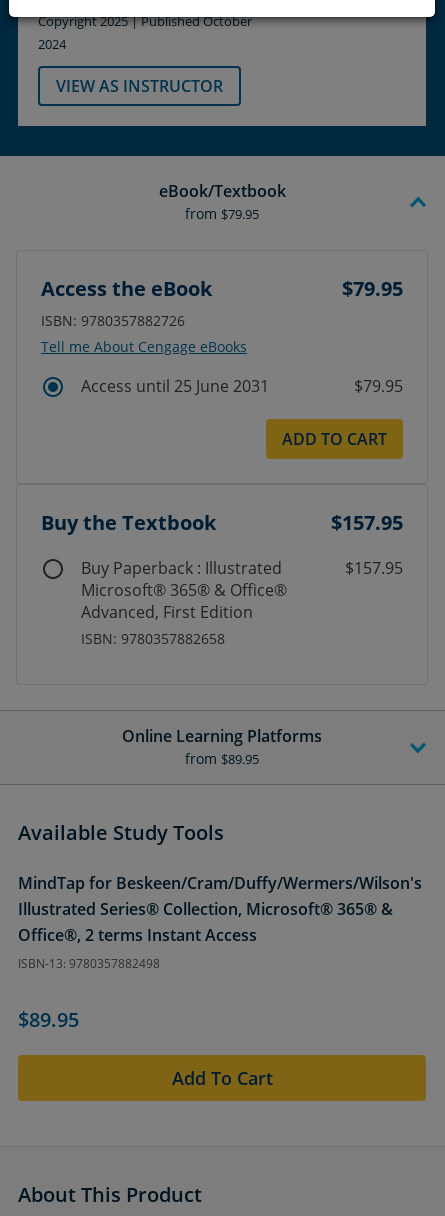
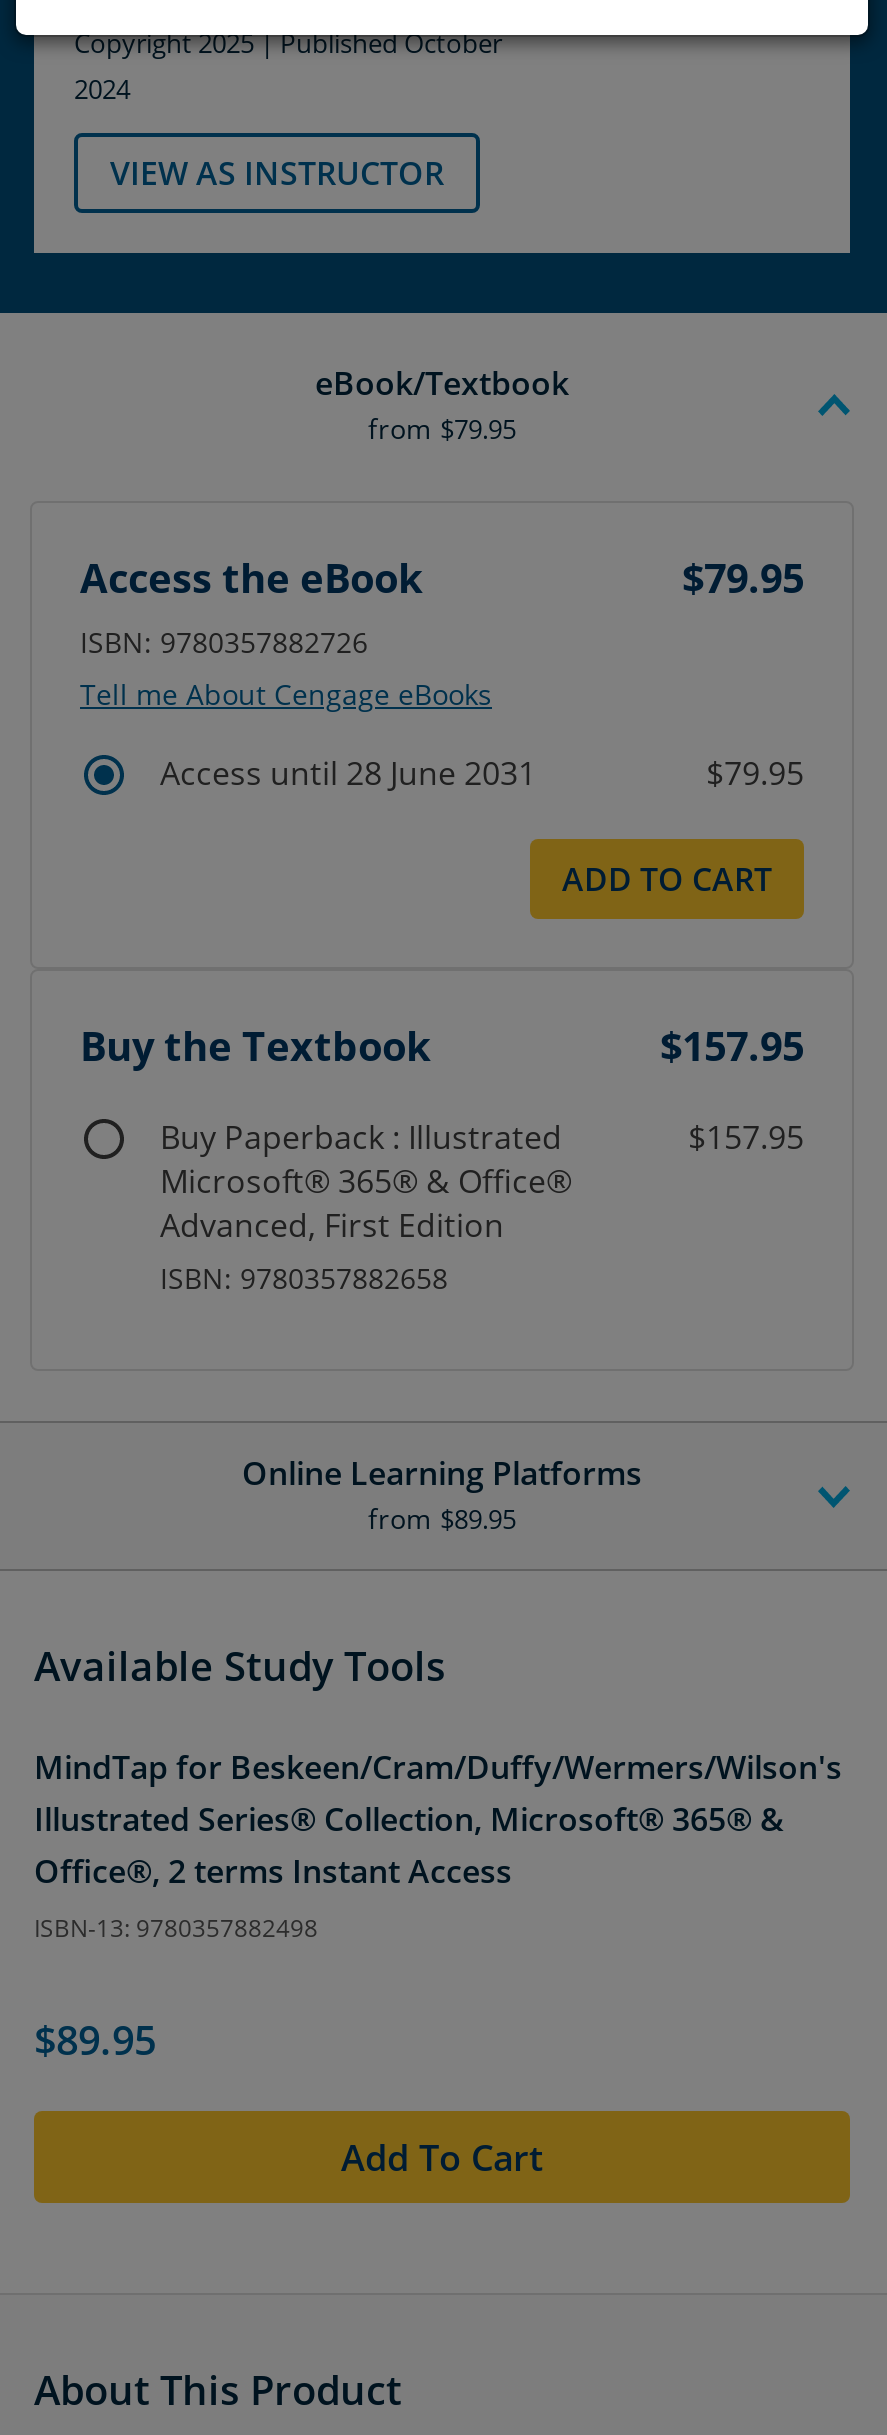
- Access until 25 June 2031
+ Access until 28 June 2031
